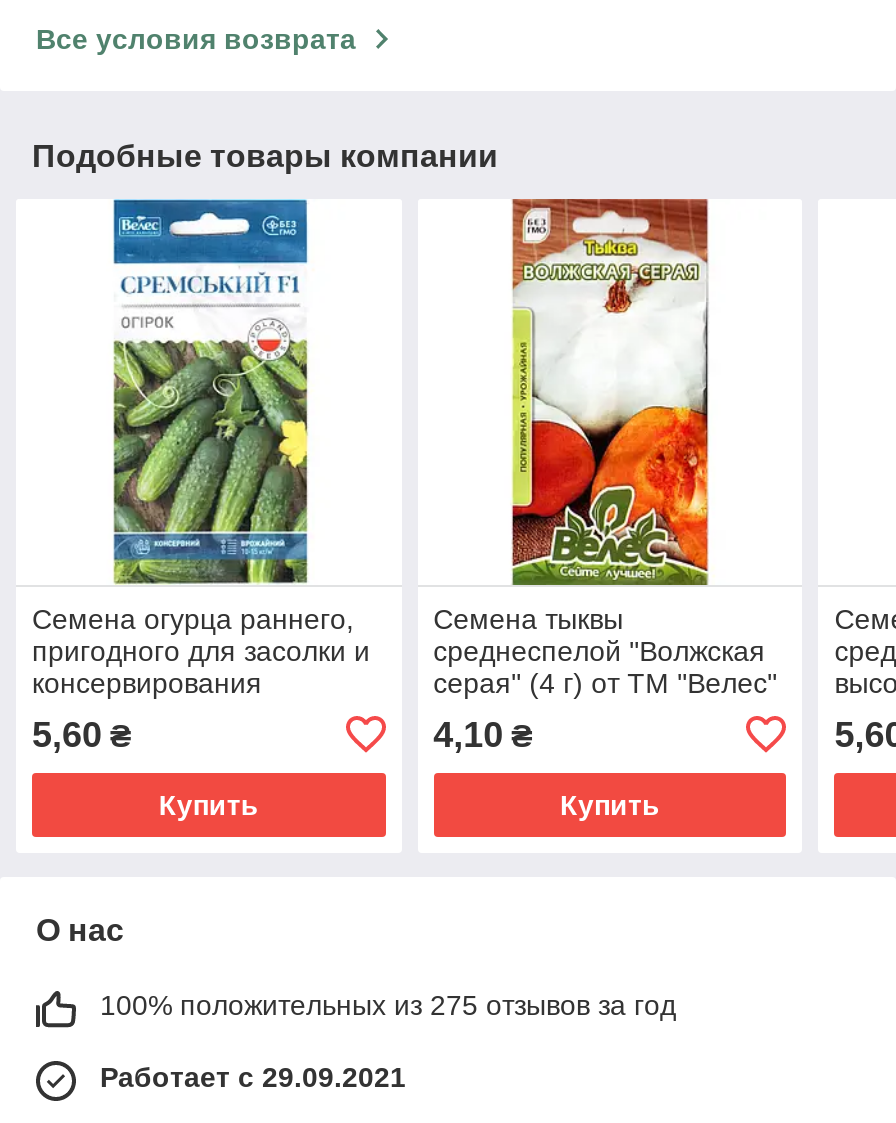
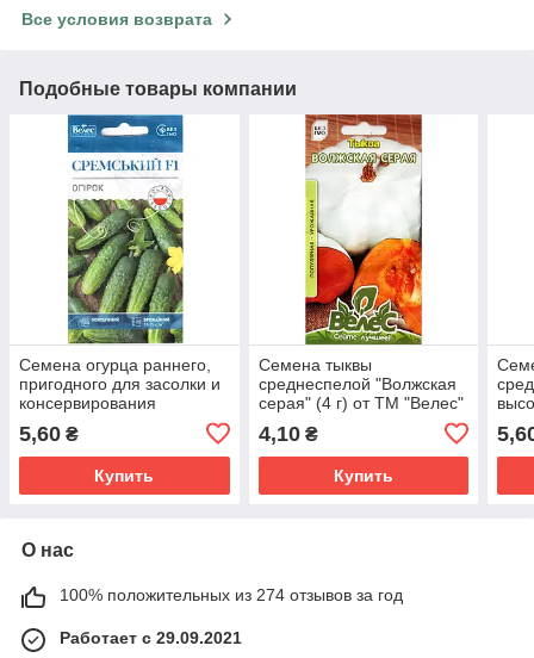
- 100% положительных из 275 отзывов за год
+ 100% положительных из 274 отзывов за год
